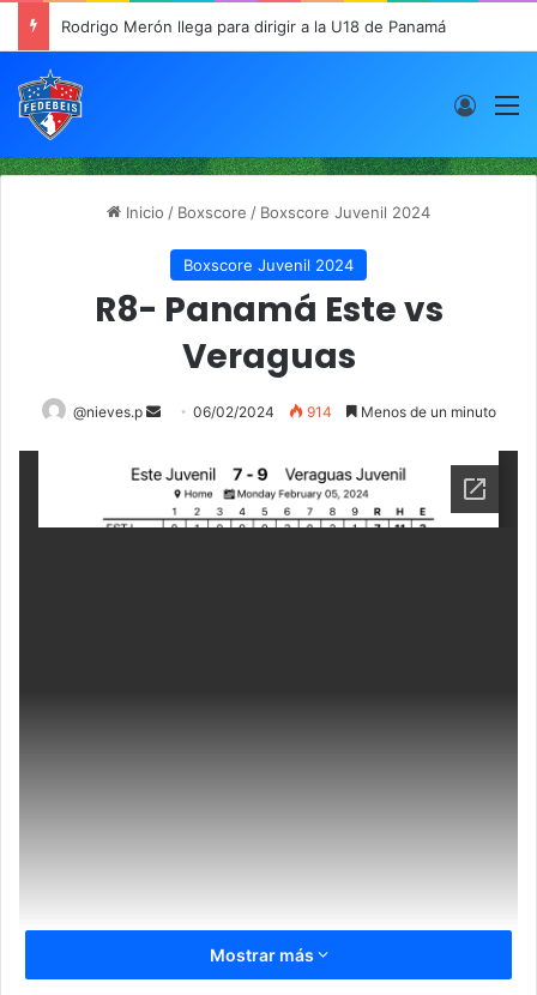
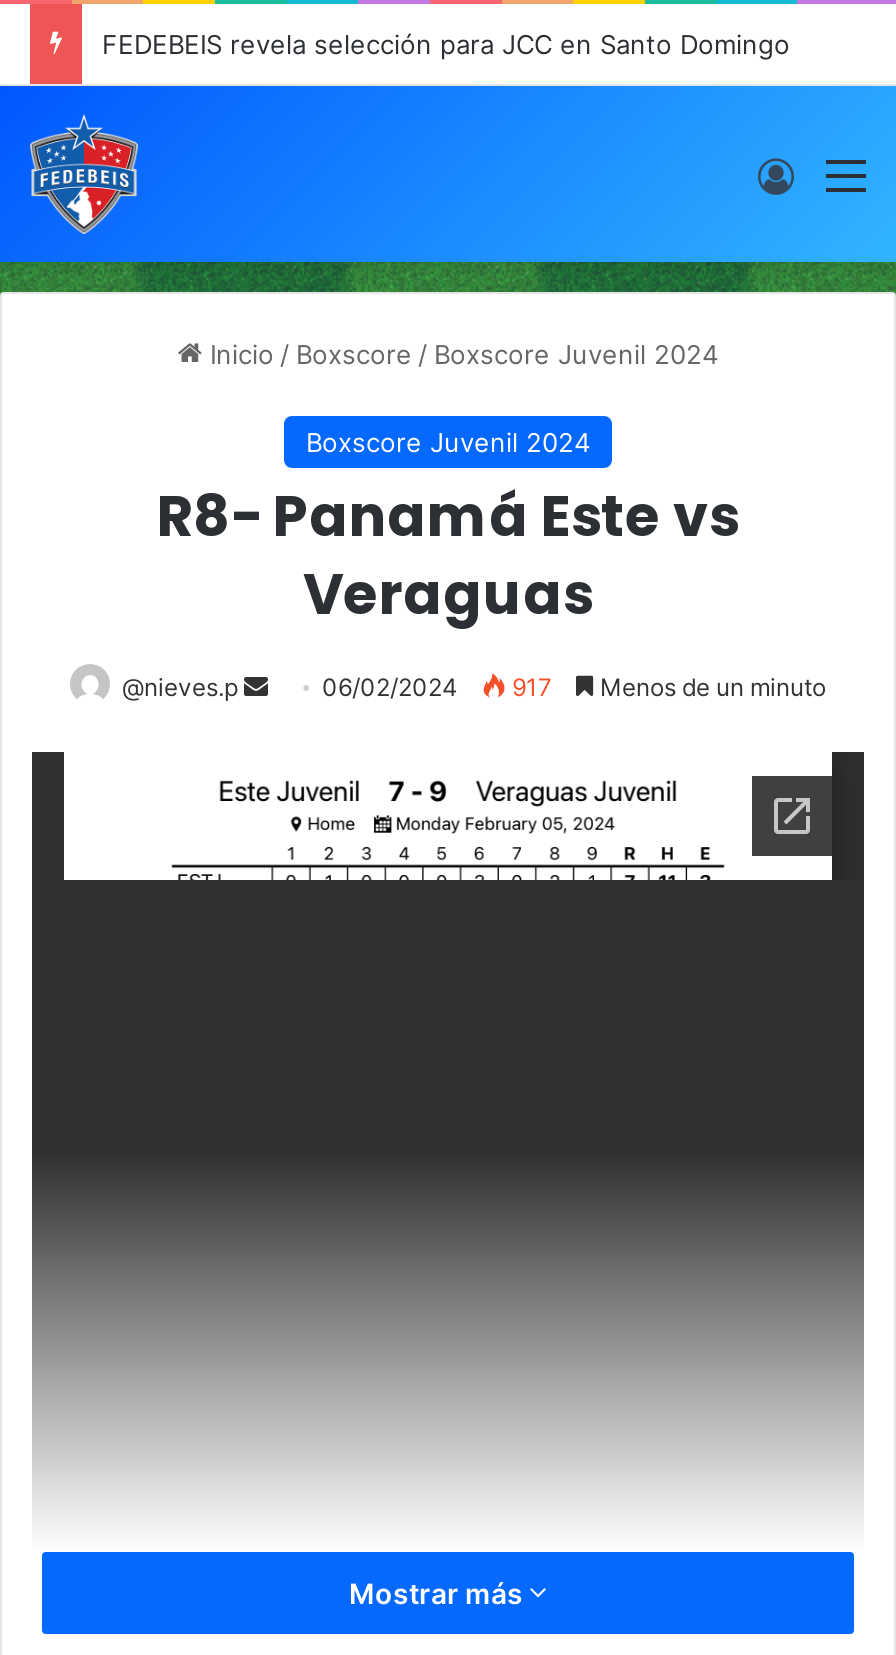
- Rodrigo Merón llega para dirigir a la U18 de Panamá
+ FEDEBEIS revela selección para JCC en Santo Domingo

- 914
+ 917
